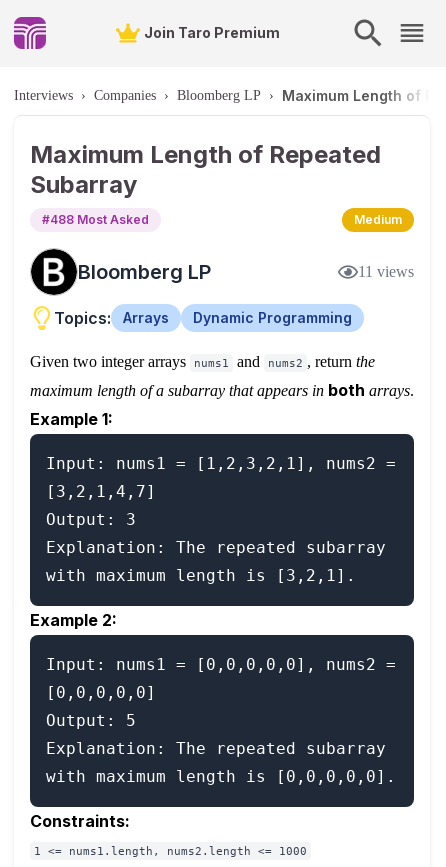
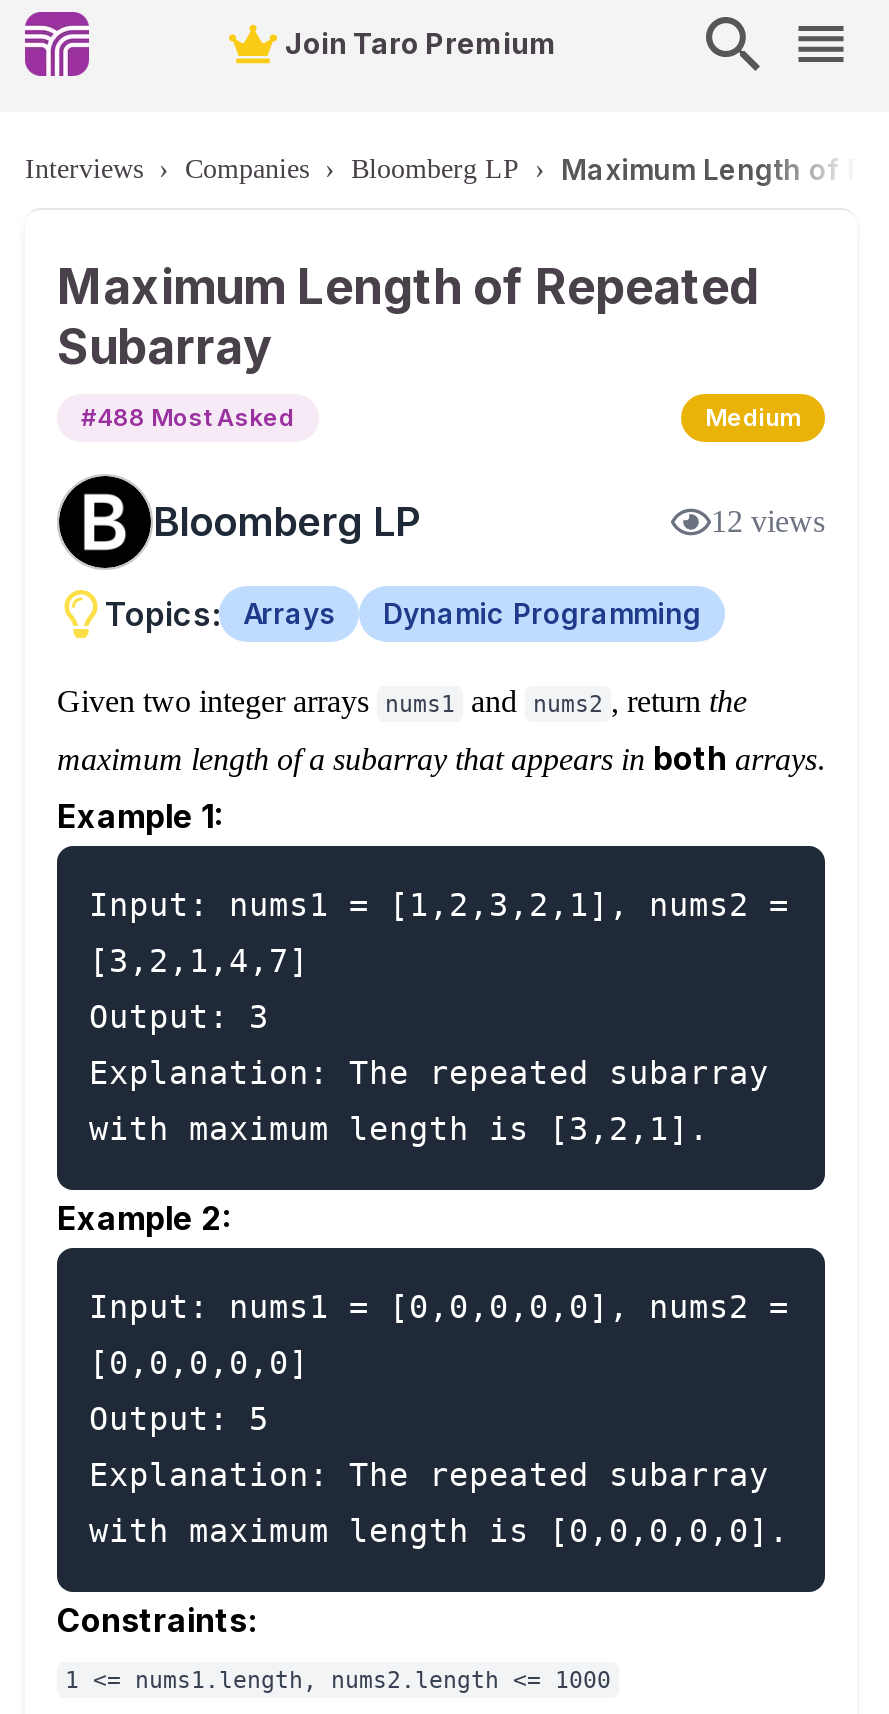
- 11 views
+ 12 views
